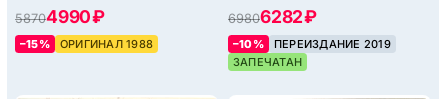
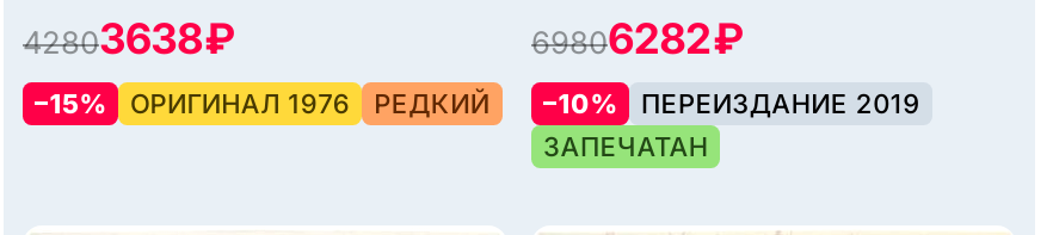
- 58704990 ₽
+ 42803638 ₽

- ОРИГИНАЛ 1988
+ ОРИГИНАЛ 1976
+ РЕДКИЙ
